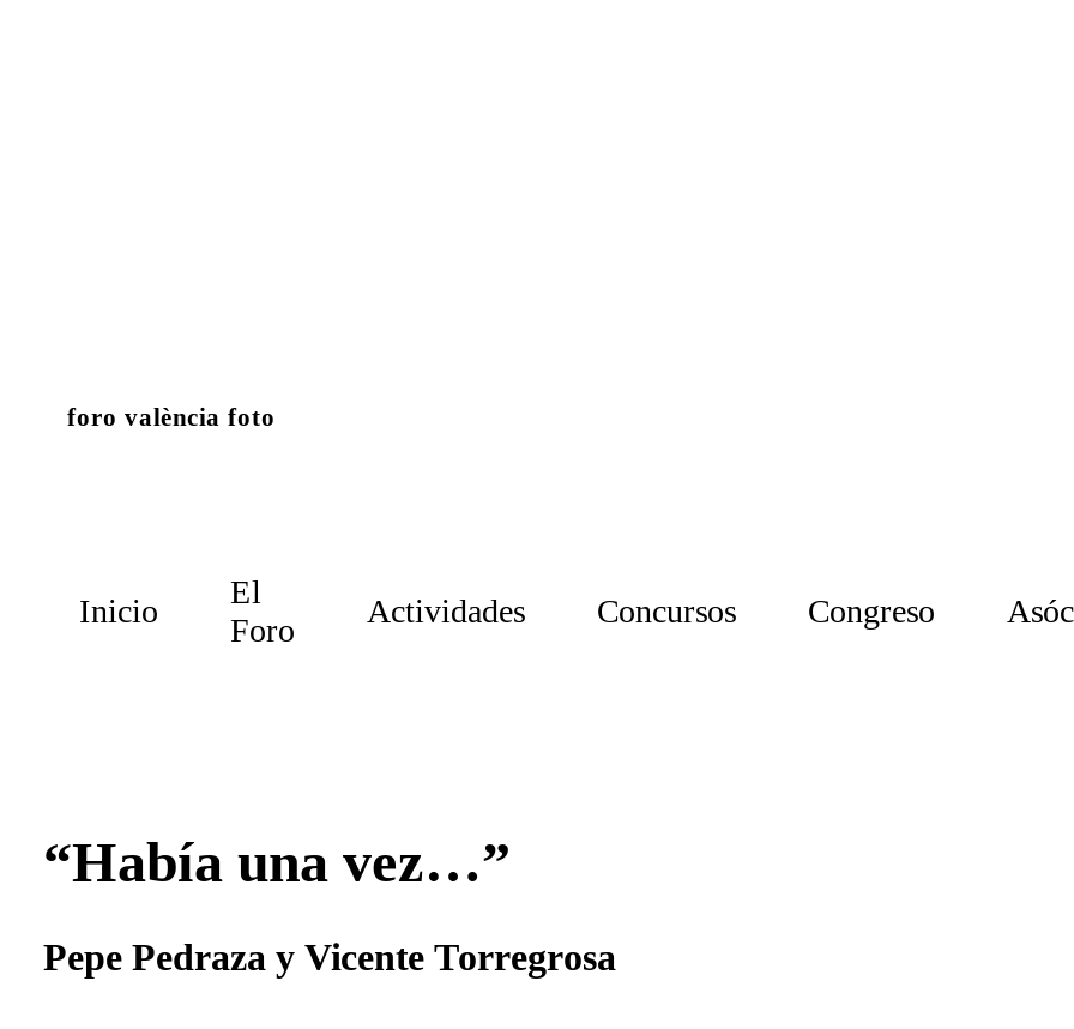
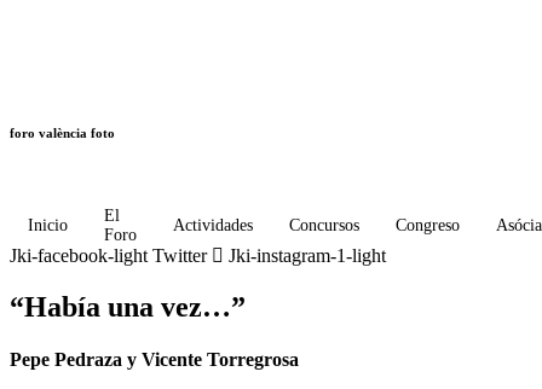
+ Jki-facebook-light Twitter
+ Jki-instagram-1-light
